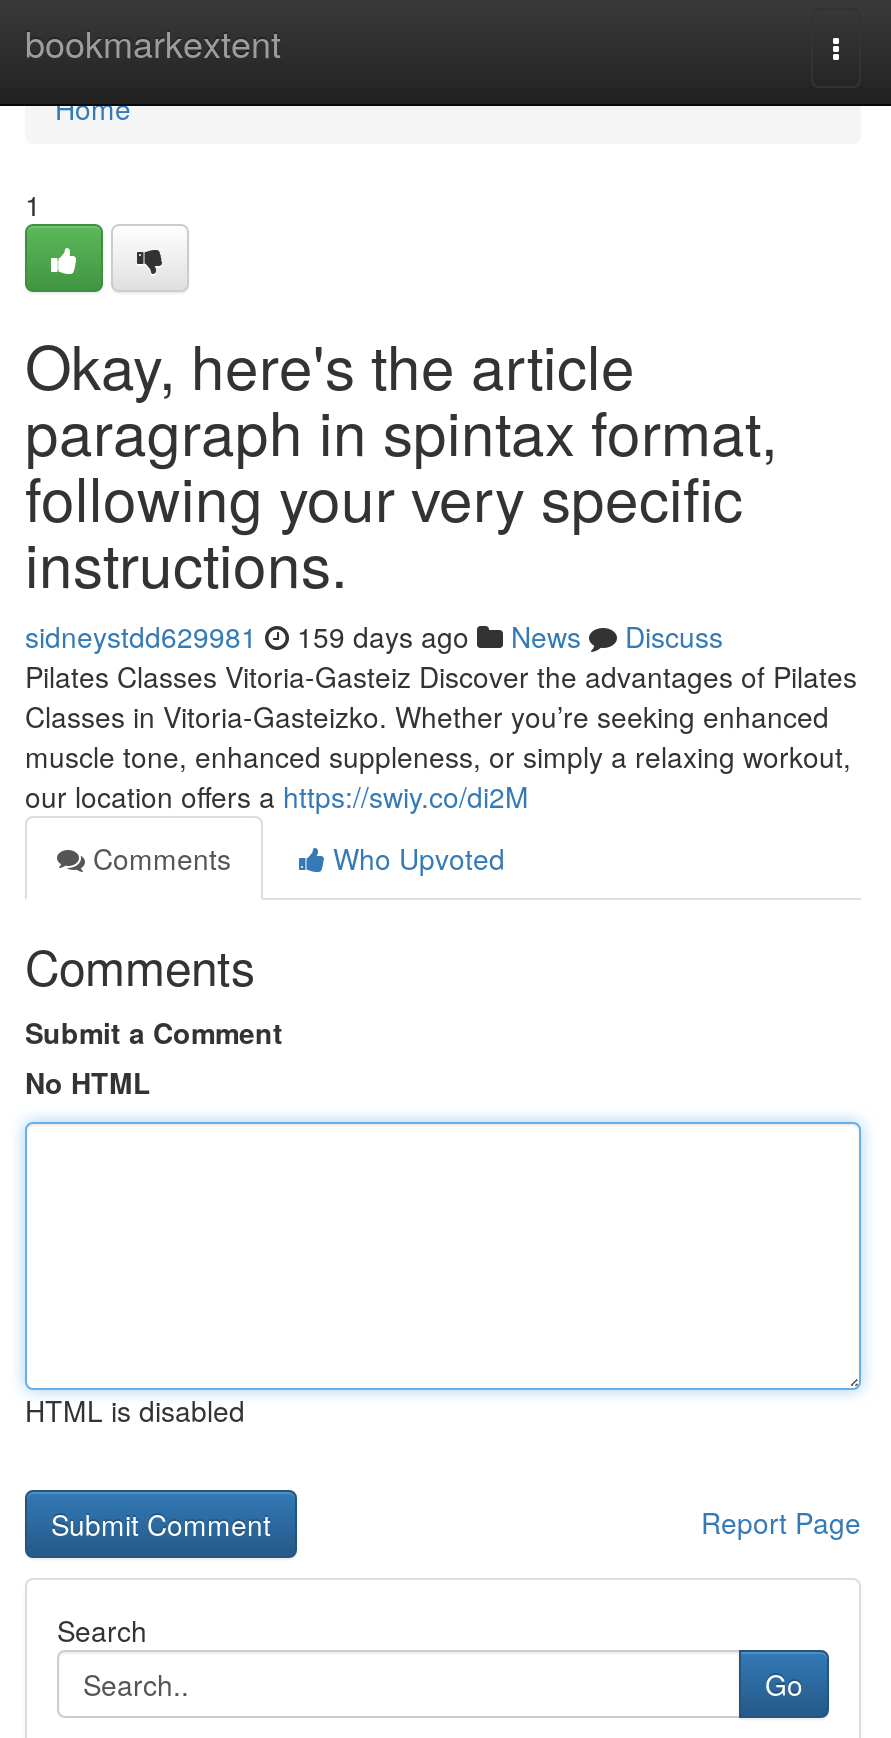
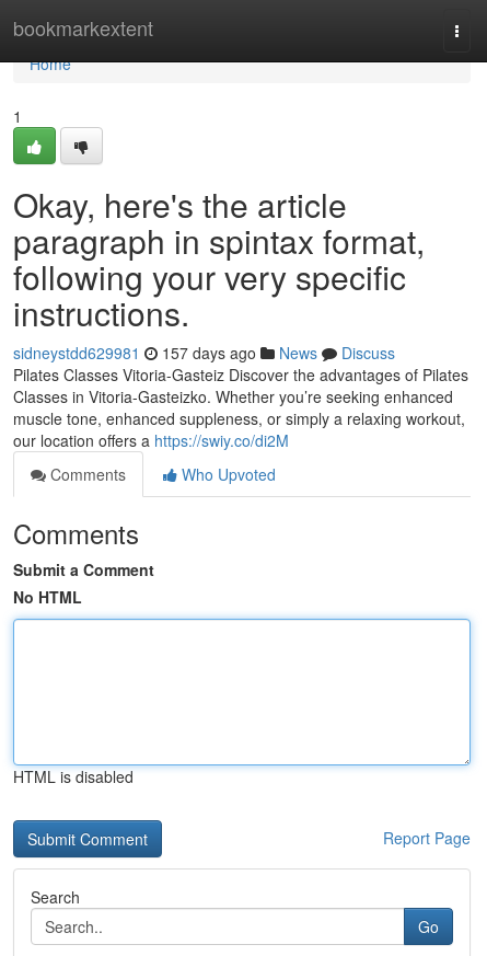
- sidneystdd629981 159 days ago News Discuss
+ sidneystdd629981 157 days ago News Discuss
